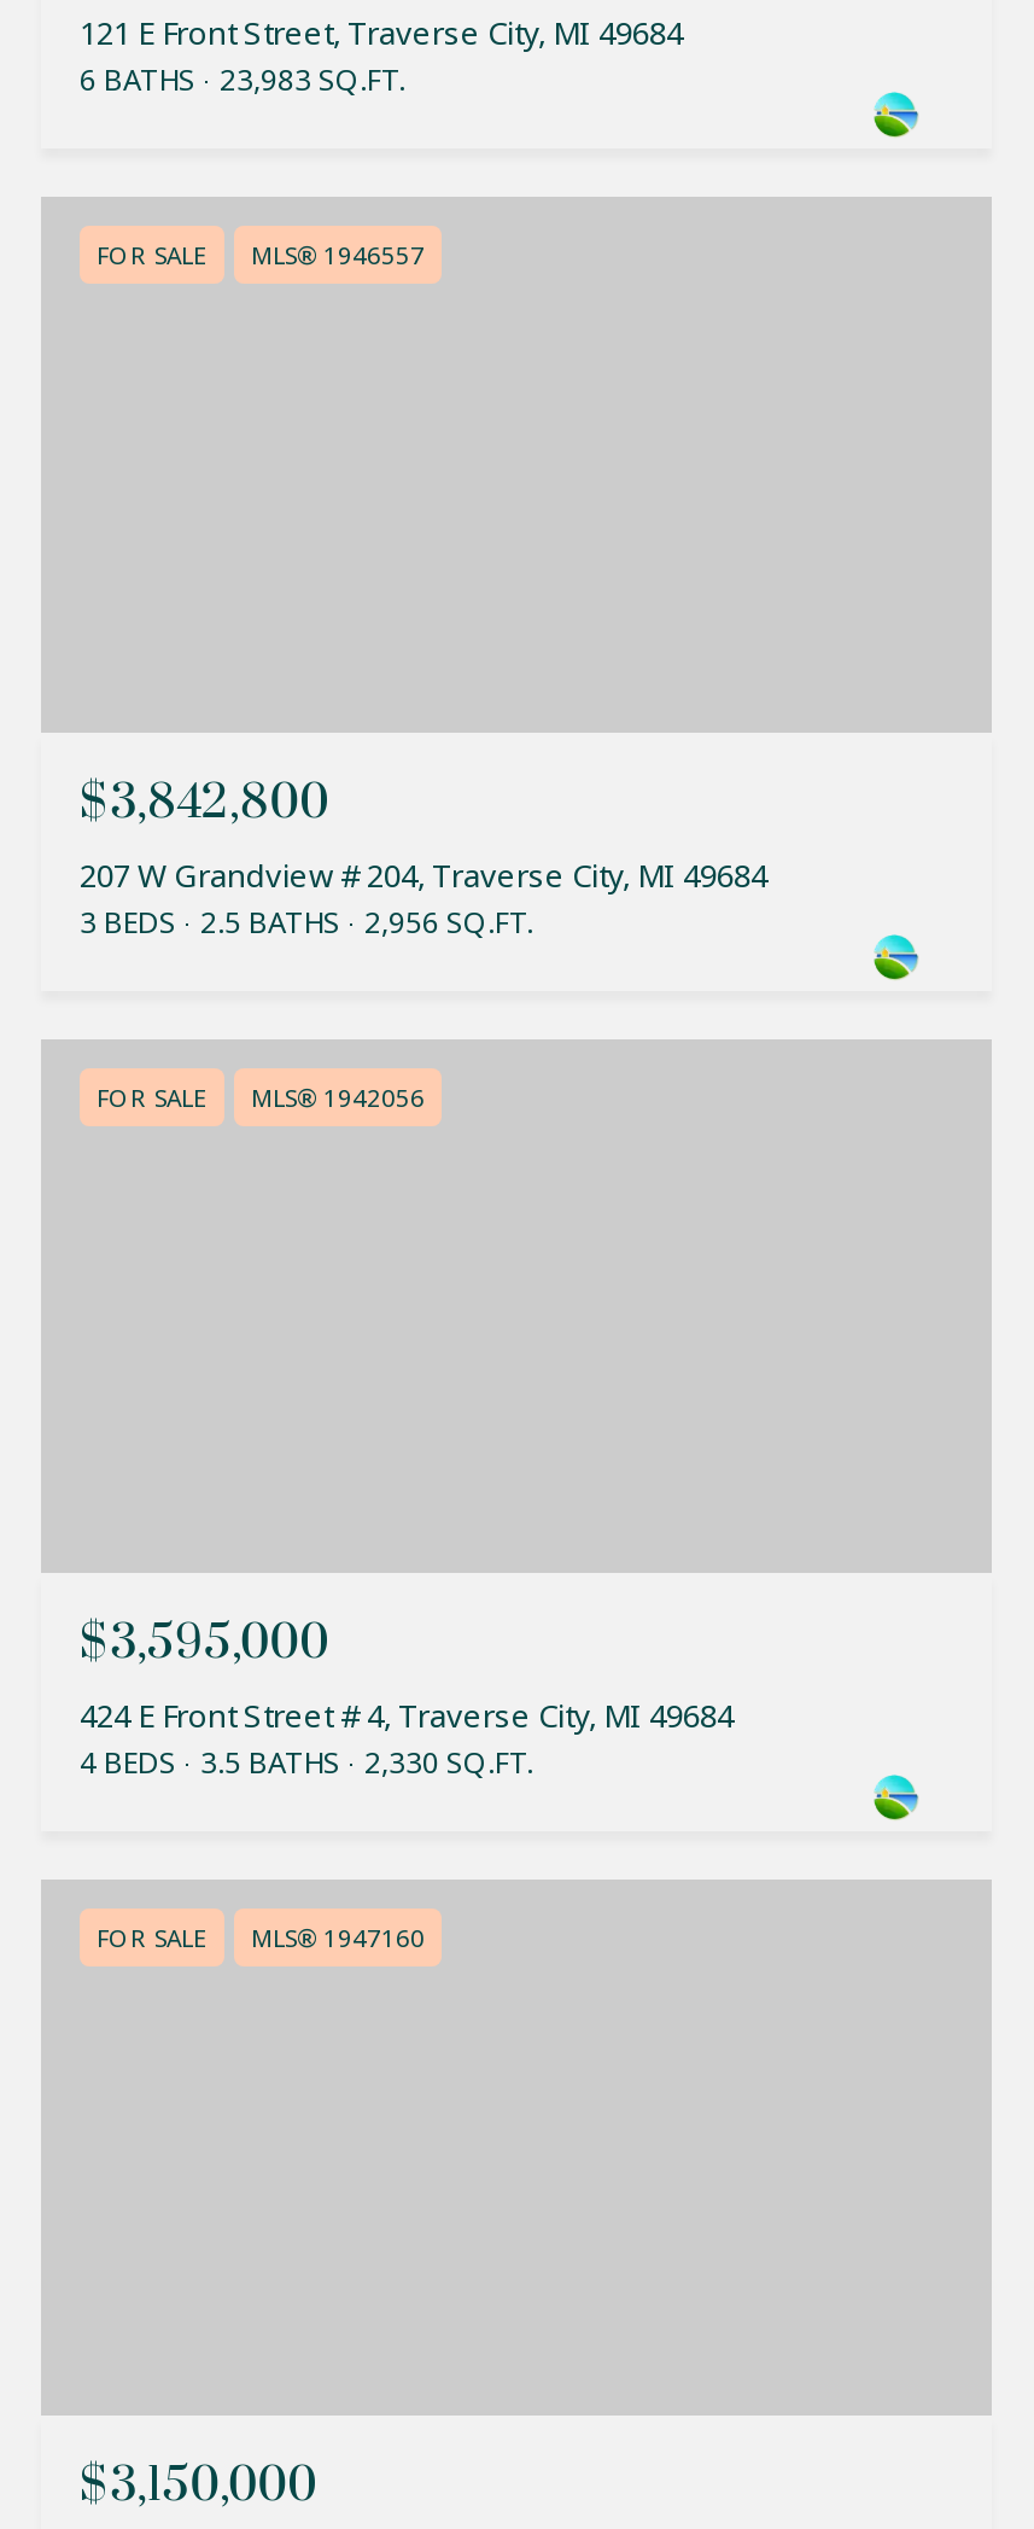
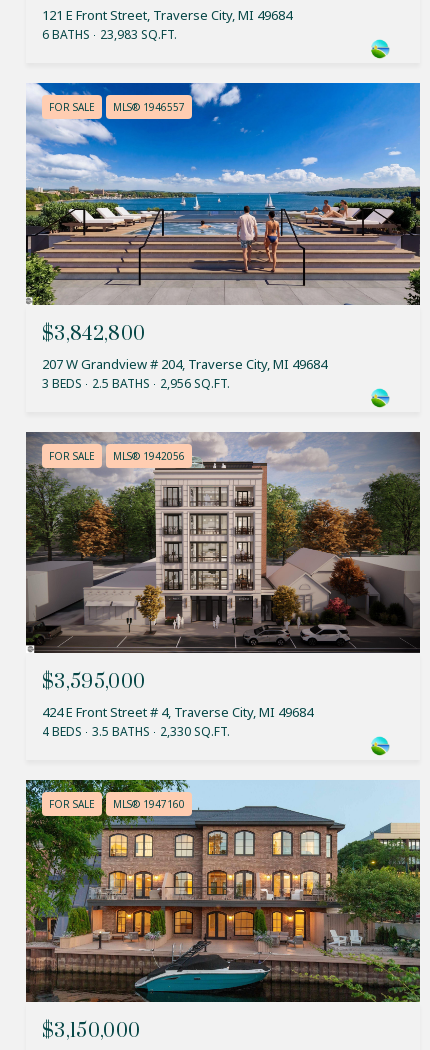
+ [image]

+ [image]

+ [image]
